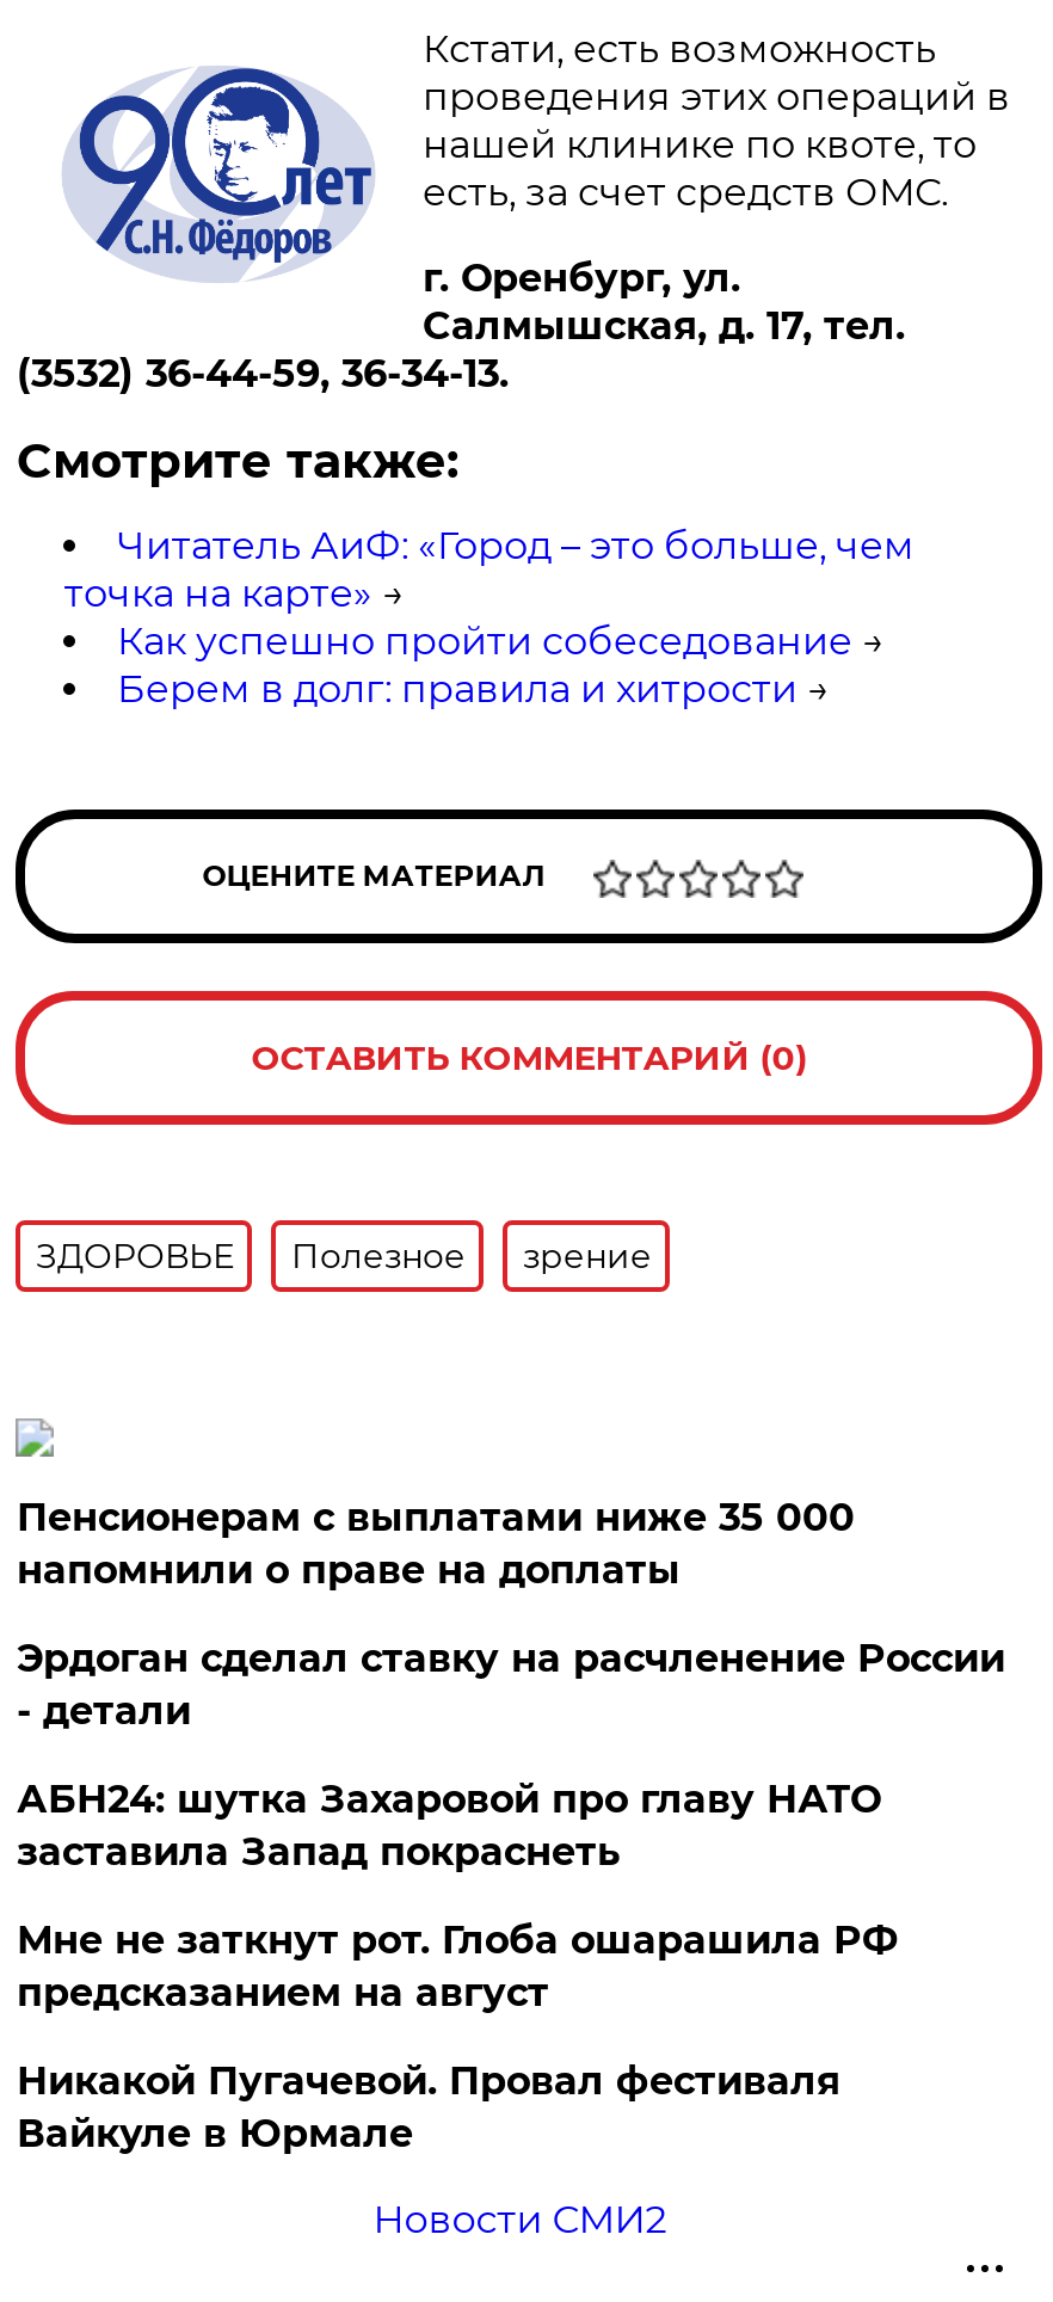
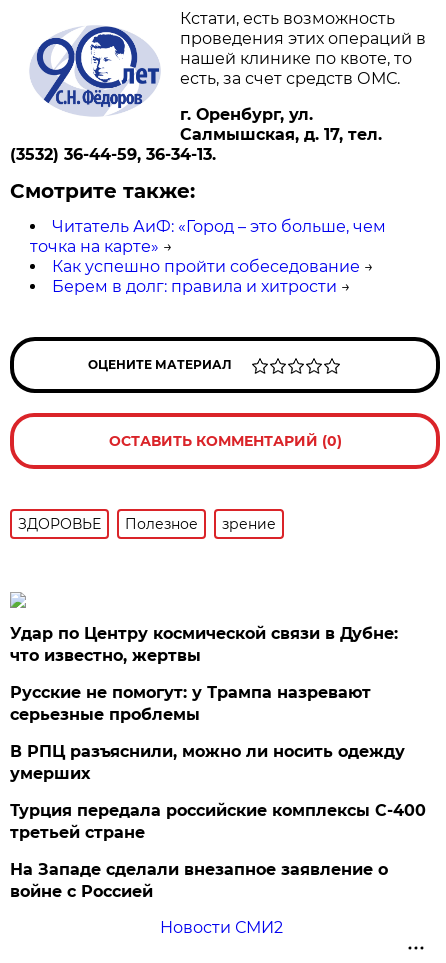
- Пенсионерам с выплатами ниже 35 000
- напомнили о праве на доплаты
+ Удар по Центру космической связи в Дубне:
+ что известно, жертвы

- Эрдоган сделал ставку на расчленение России
- - детали
+ Русские не помогут: у Трампа назревают
+ серьезные проблемы

- АБН24: шутка Захаровой про главу НАТО
- заставила Запад покраснеть
+ В РПЦ разъяснили, можно ли носить одежду
+ умерших

- Мне не заткнут рот. Глоба ошарашила РФ
- предсказанием на август
+ Турция передала российские комплексы С-400
+ третьей стране

- Никакой Пугачевой. Провал фестиваля
- Вайкуле в Юрмале
+ На Западе сделали внезапное заявление о
+ войне с Россией
